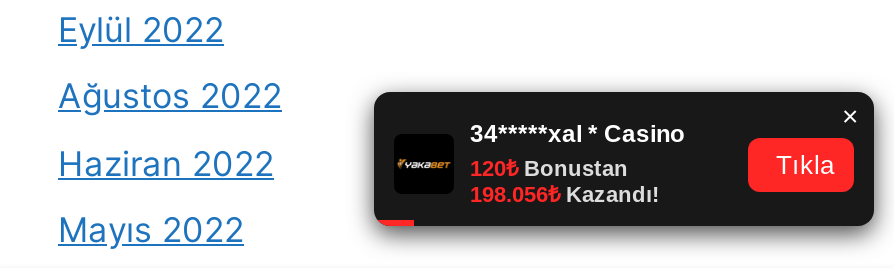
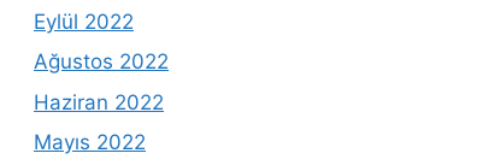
- [image]
